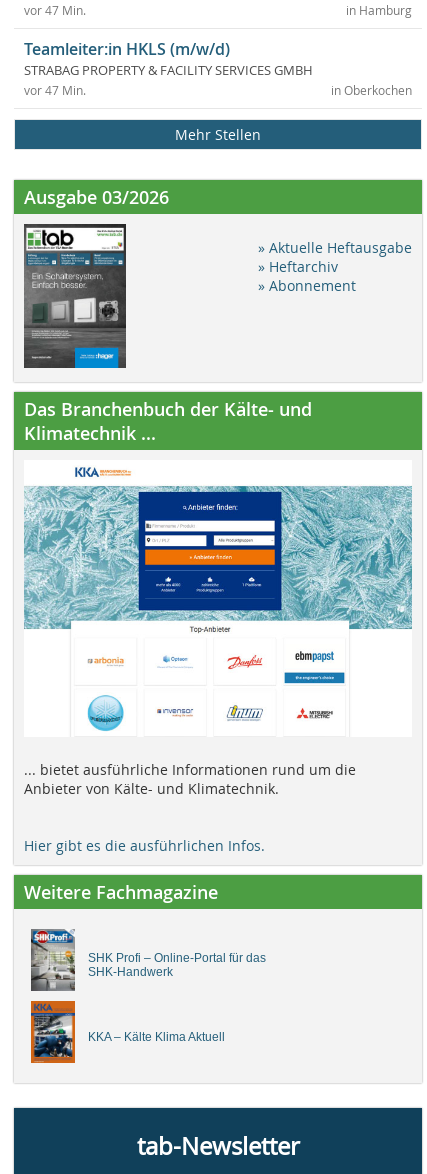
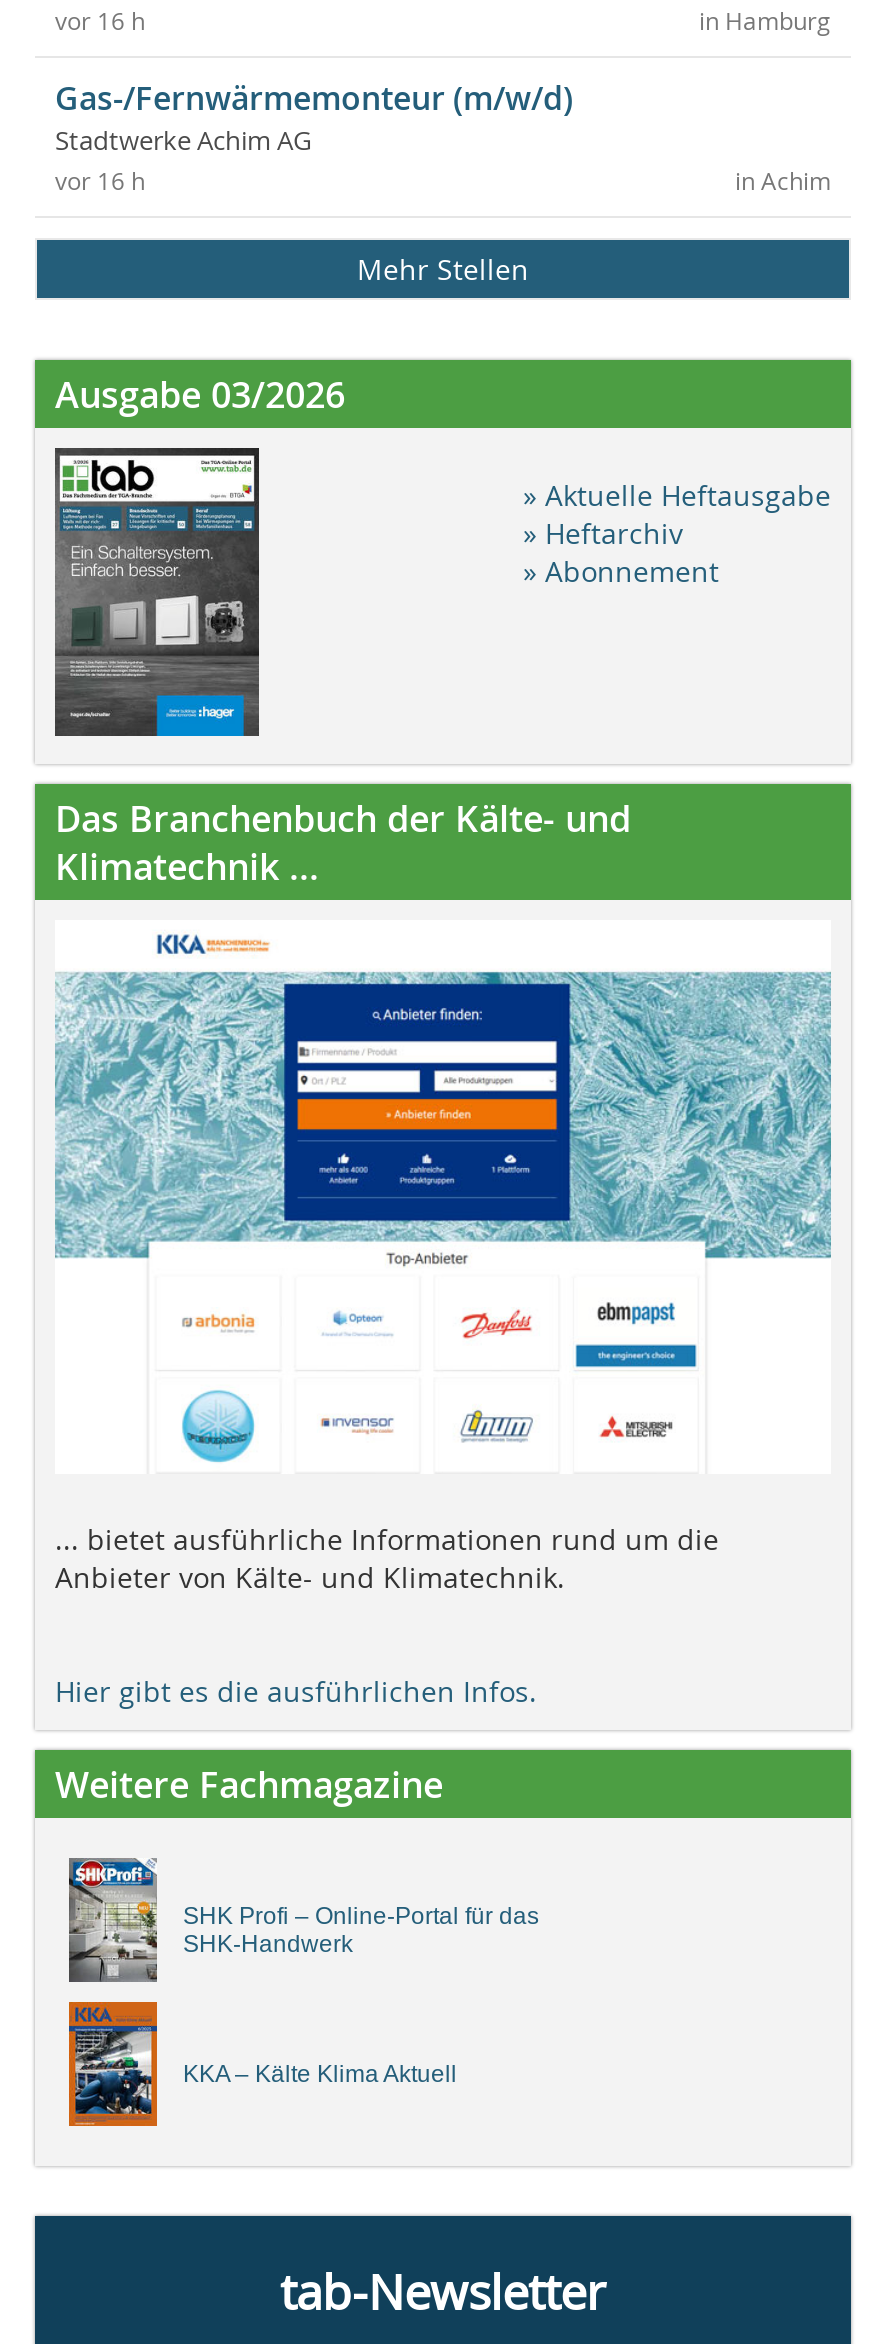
- vor 47 Min.
+ vor 16 h

- Teamleiter:in HKLS (m/w/d)
- STRABAG PROPERTY & FACILITY SERVICES GMBH
- in Oberkochen
- vor 47 Min.
+ Gas-/Fernwärmemonteur (m/w/d)
+ Stadtwerke Achim AG
+ in Achim
+ vor 16 h
